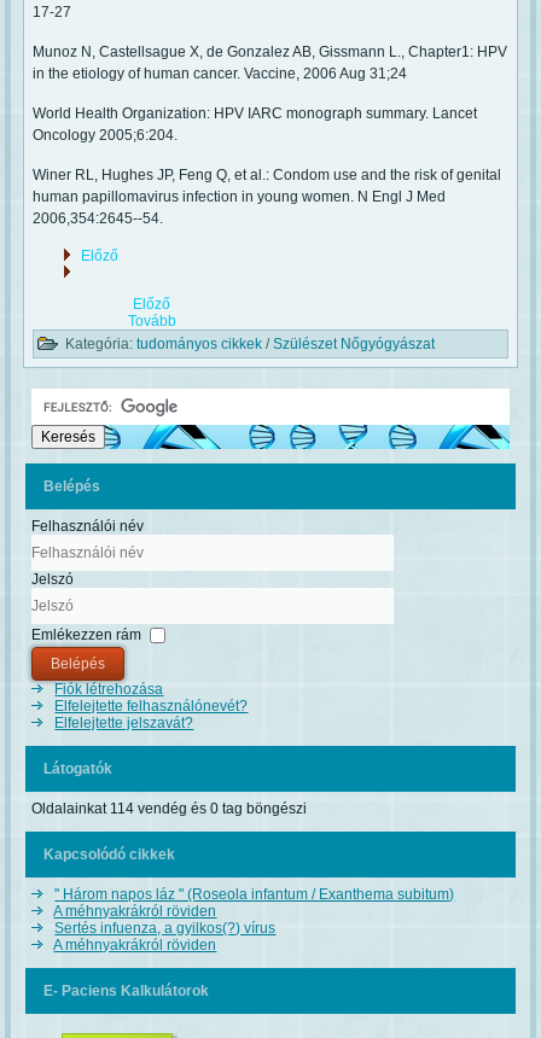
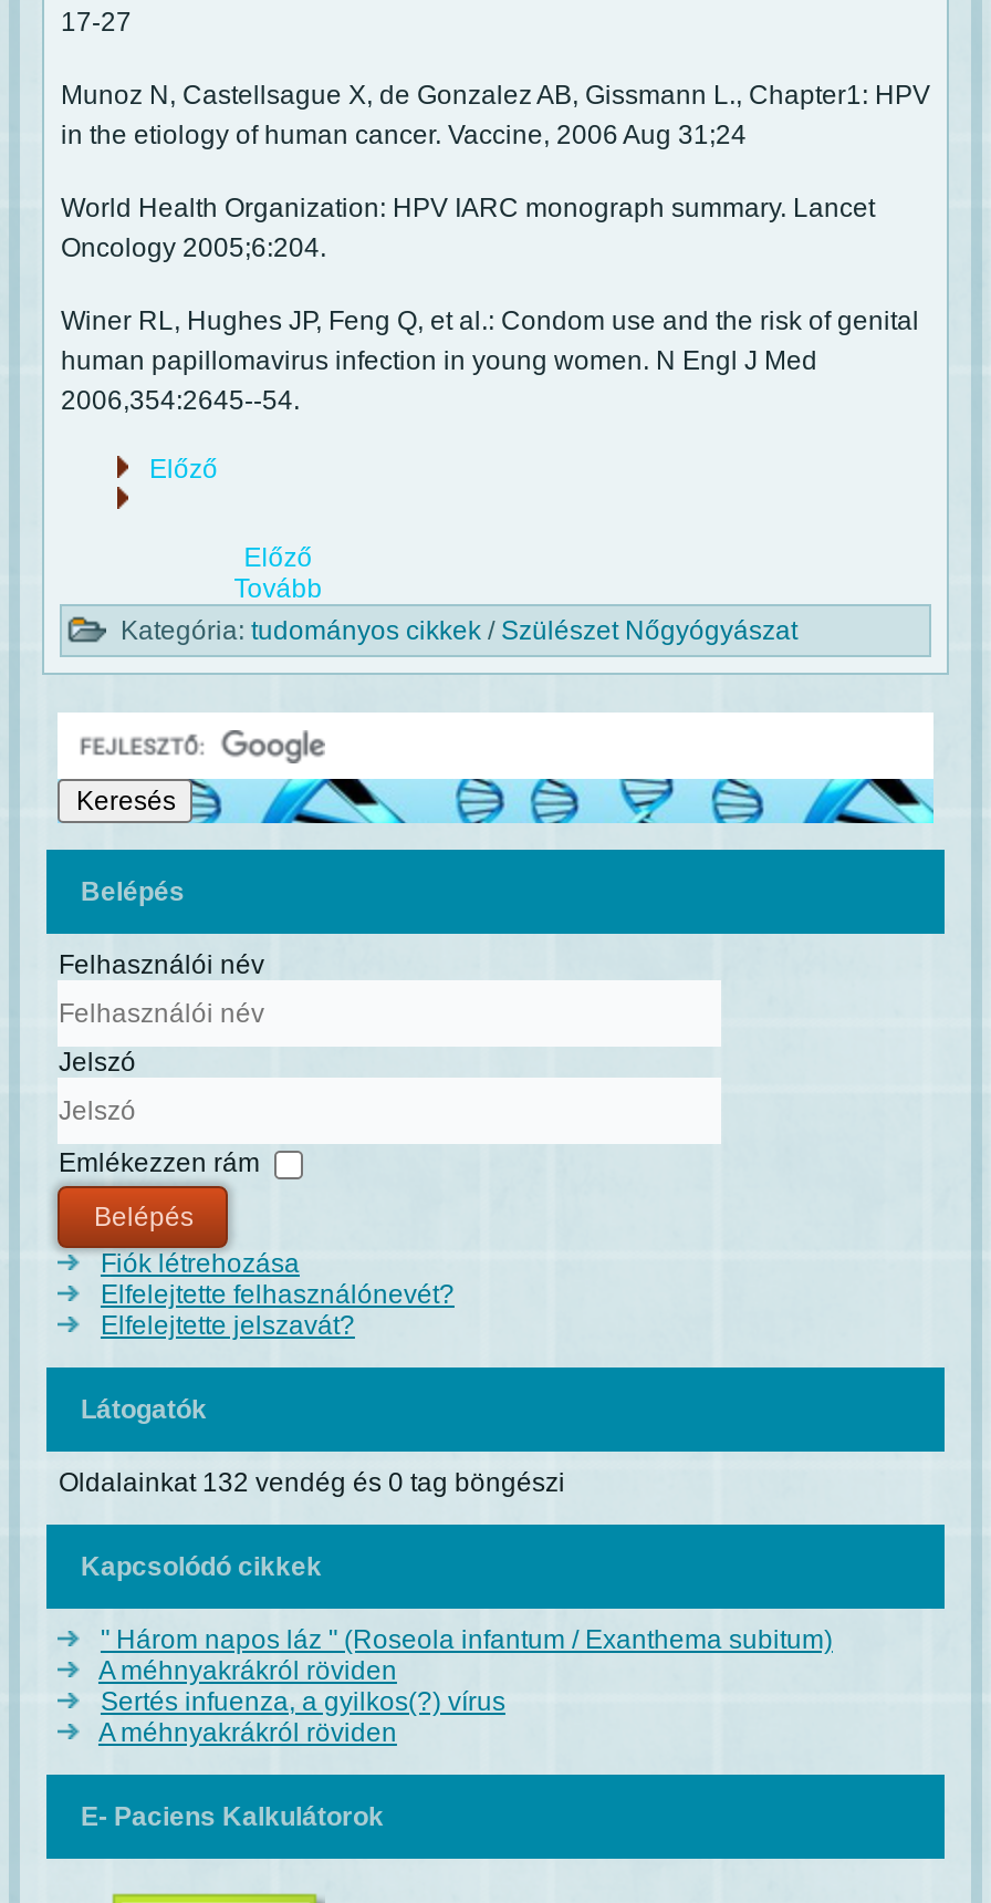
- Oldalainkat 114 vendég és 0 tag böngészi
+ Oldalainkat 132 vendég és 0 tag böngészi
